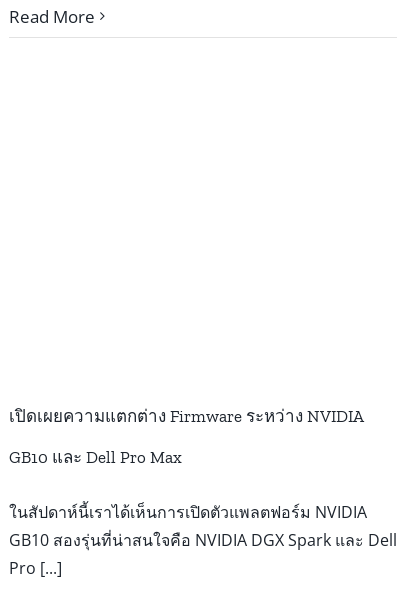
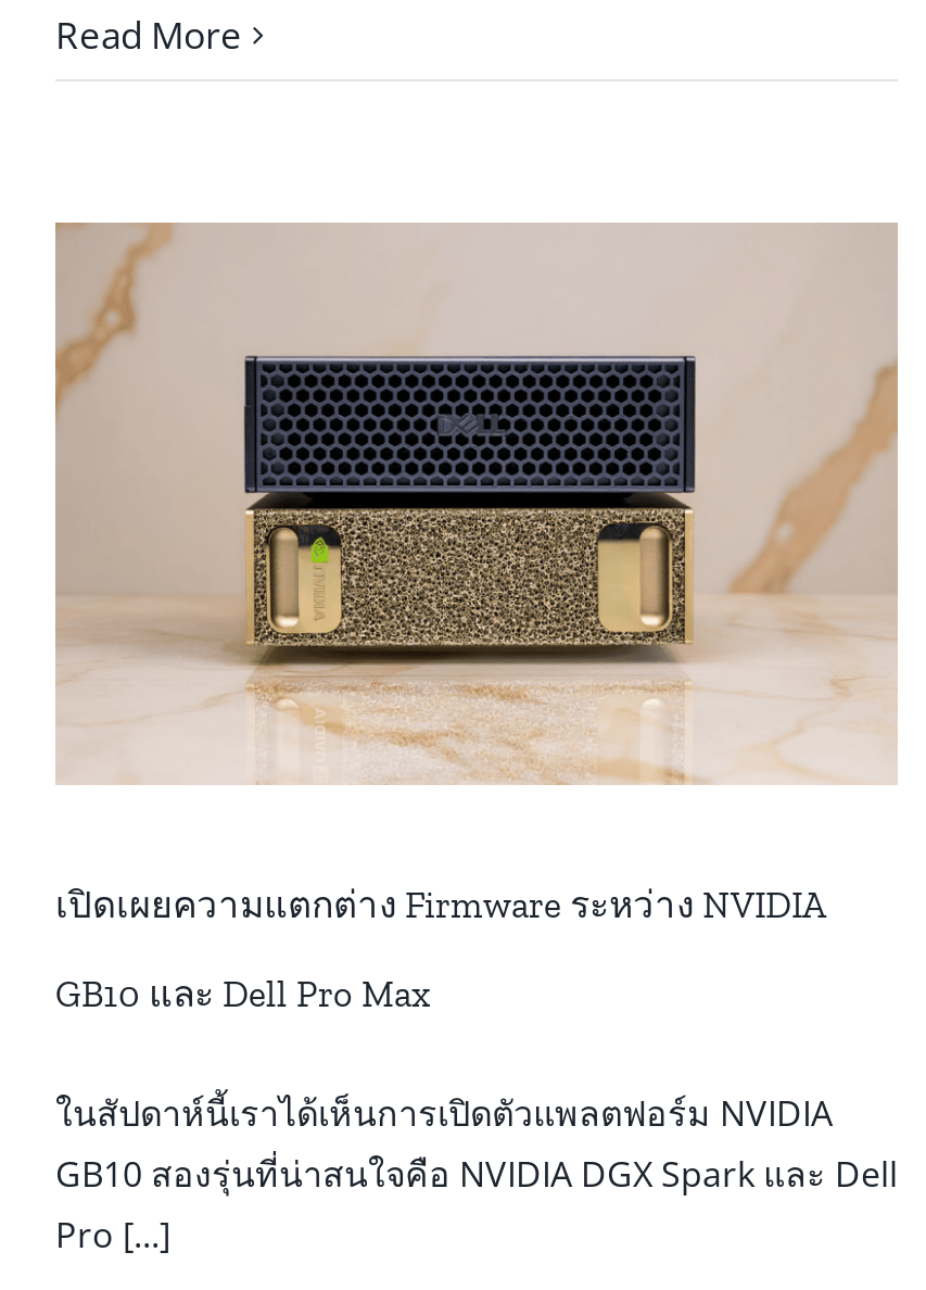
+ [image]
